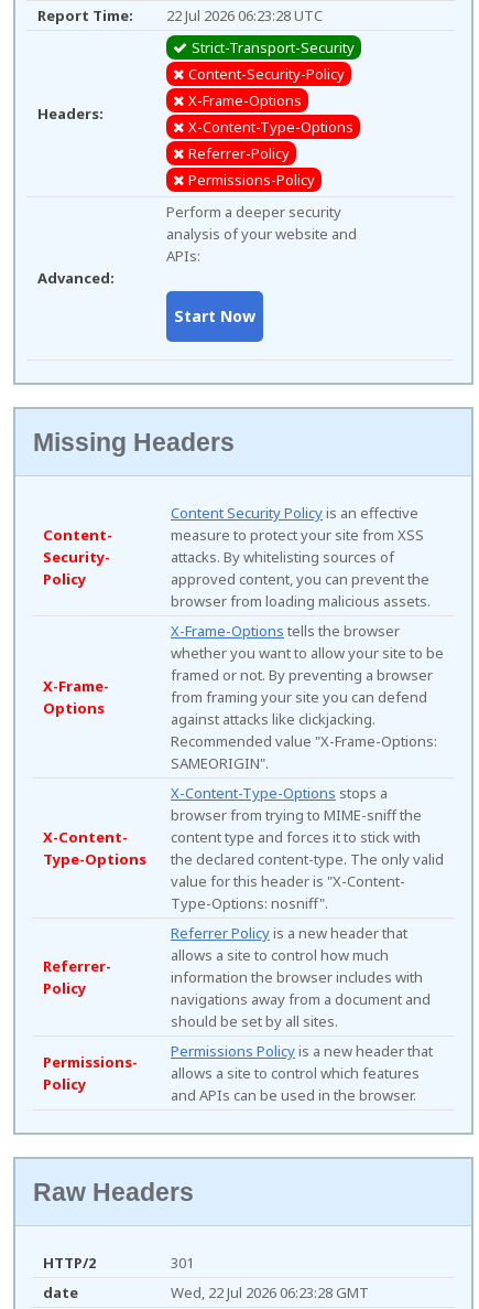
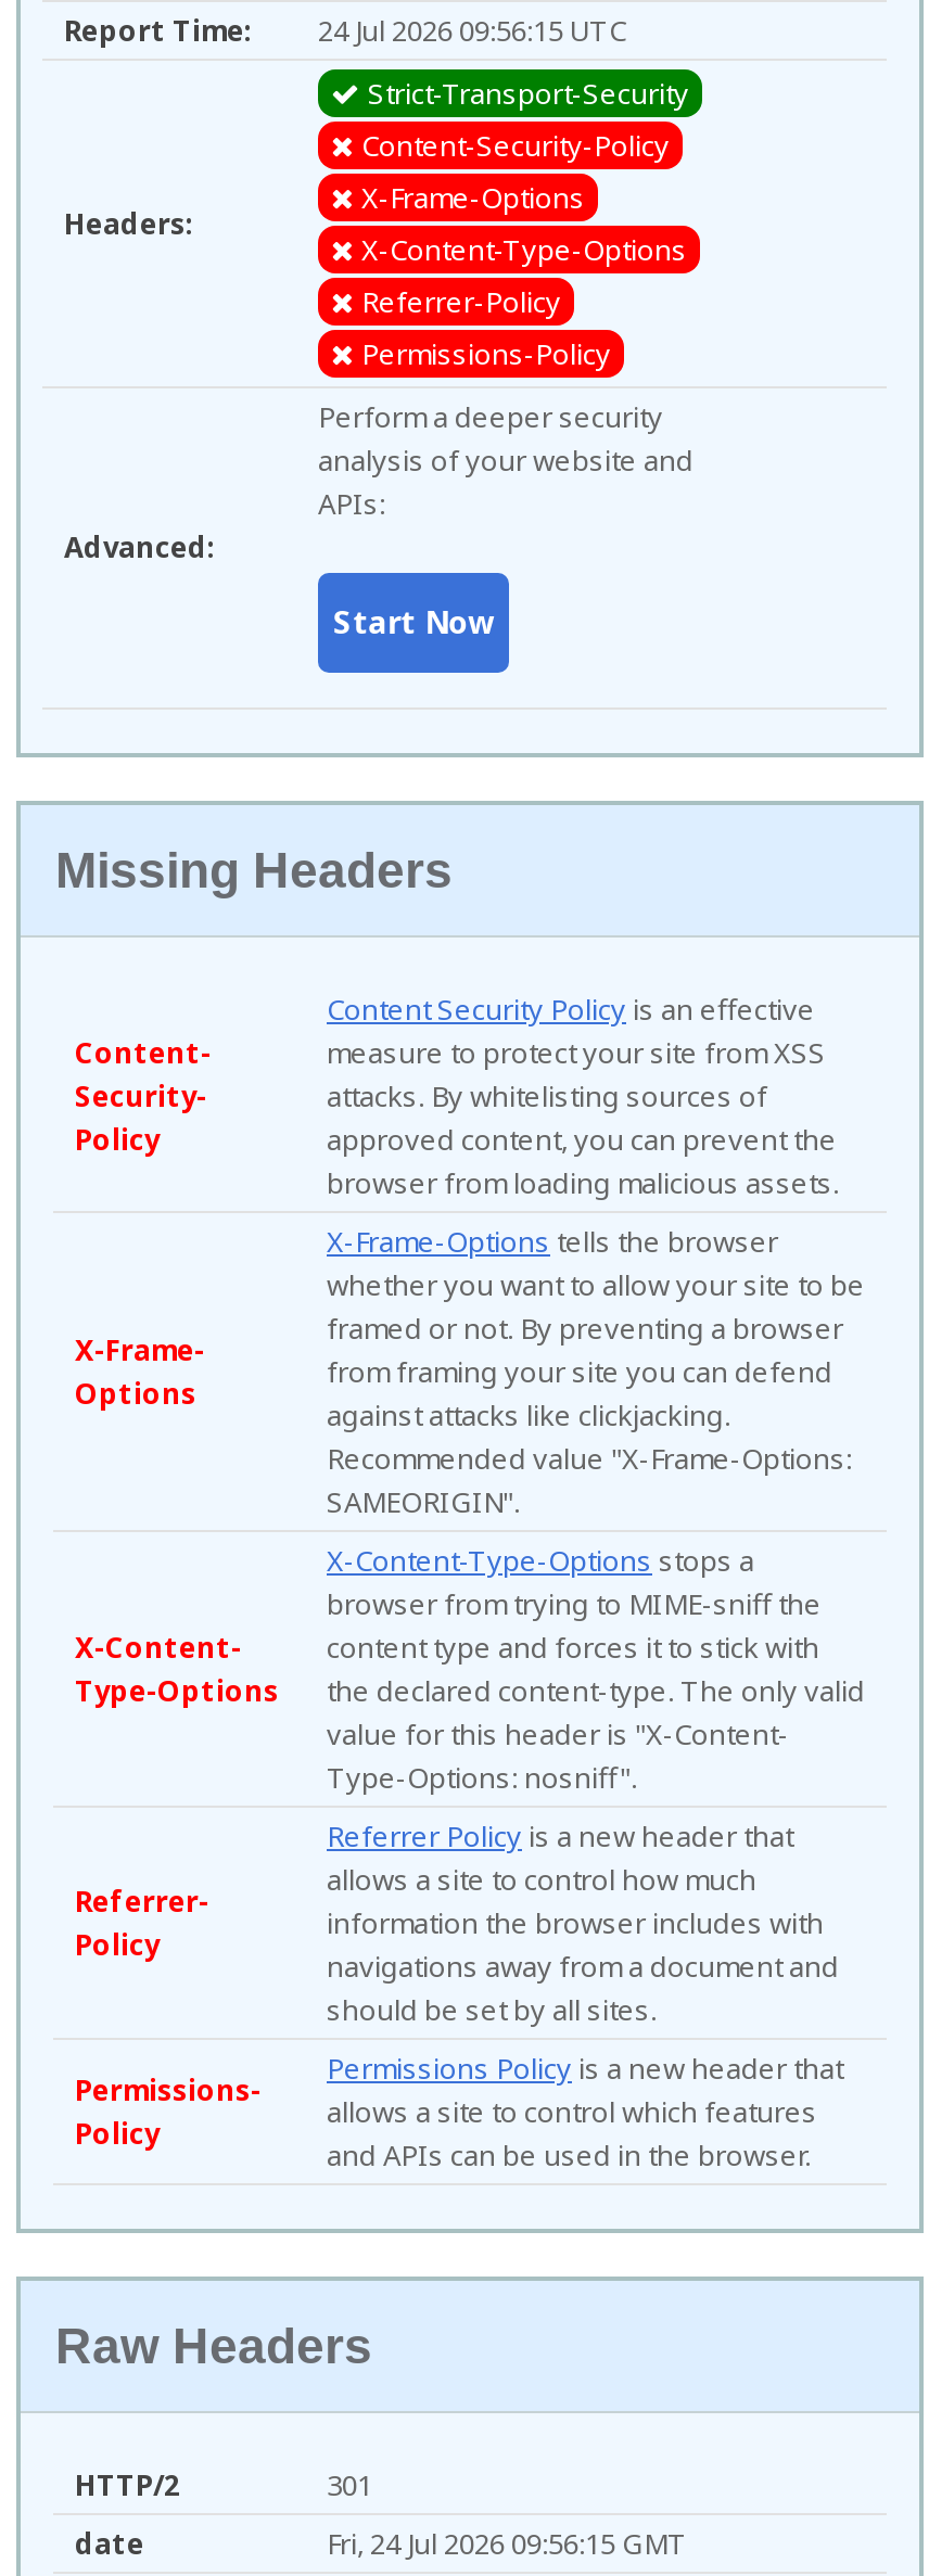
- Report Time: 22 Jul 2026 06:23:28 UTC
+ Report Time: 24 Jul 2026 09:56:15 UTC

- Wed, 22 Jul 2026 06:23:28 GMT
+ Fri, 24 Jul 2026 09:56:15 GMT
